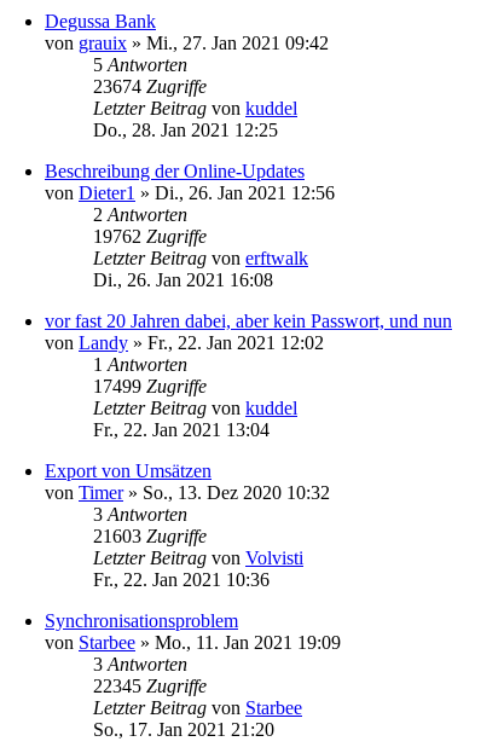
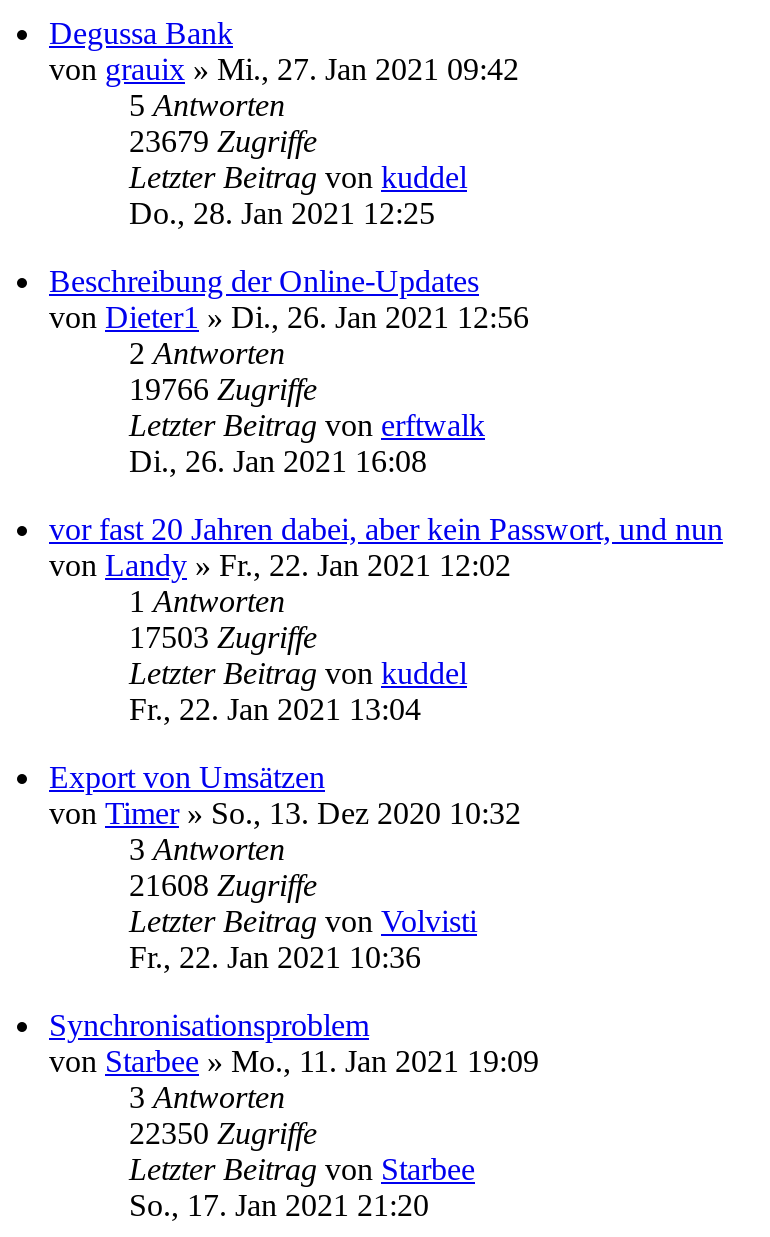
- 23674 Zugriffe
+ 23679 Zugriffe

- 19762 Zugriffe
+ 19766 Zugriffe

- 17499 Zugriffe
+ 17503 Zugriffe

- 21603 Zugriffe
+ 21608 Zugriffe

- 22345 Zugriffe
+ 22350 Zugriffe
